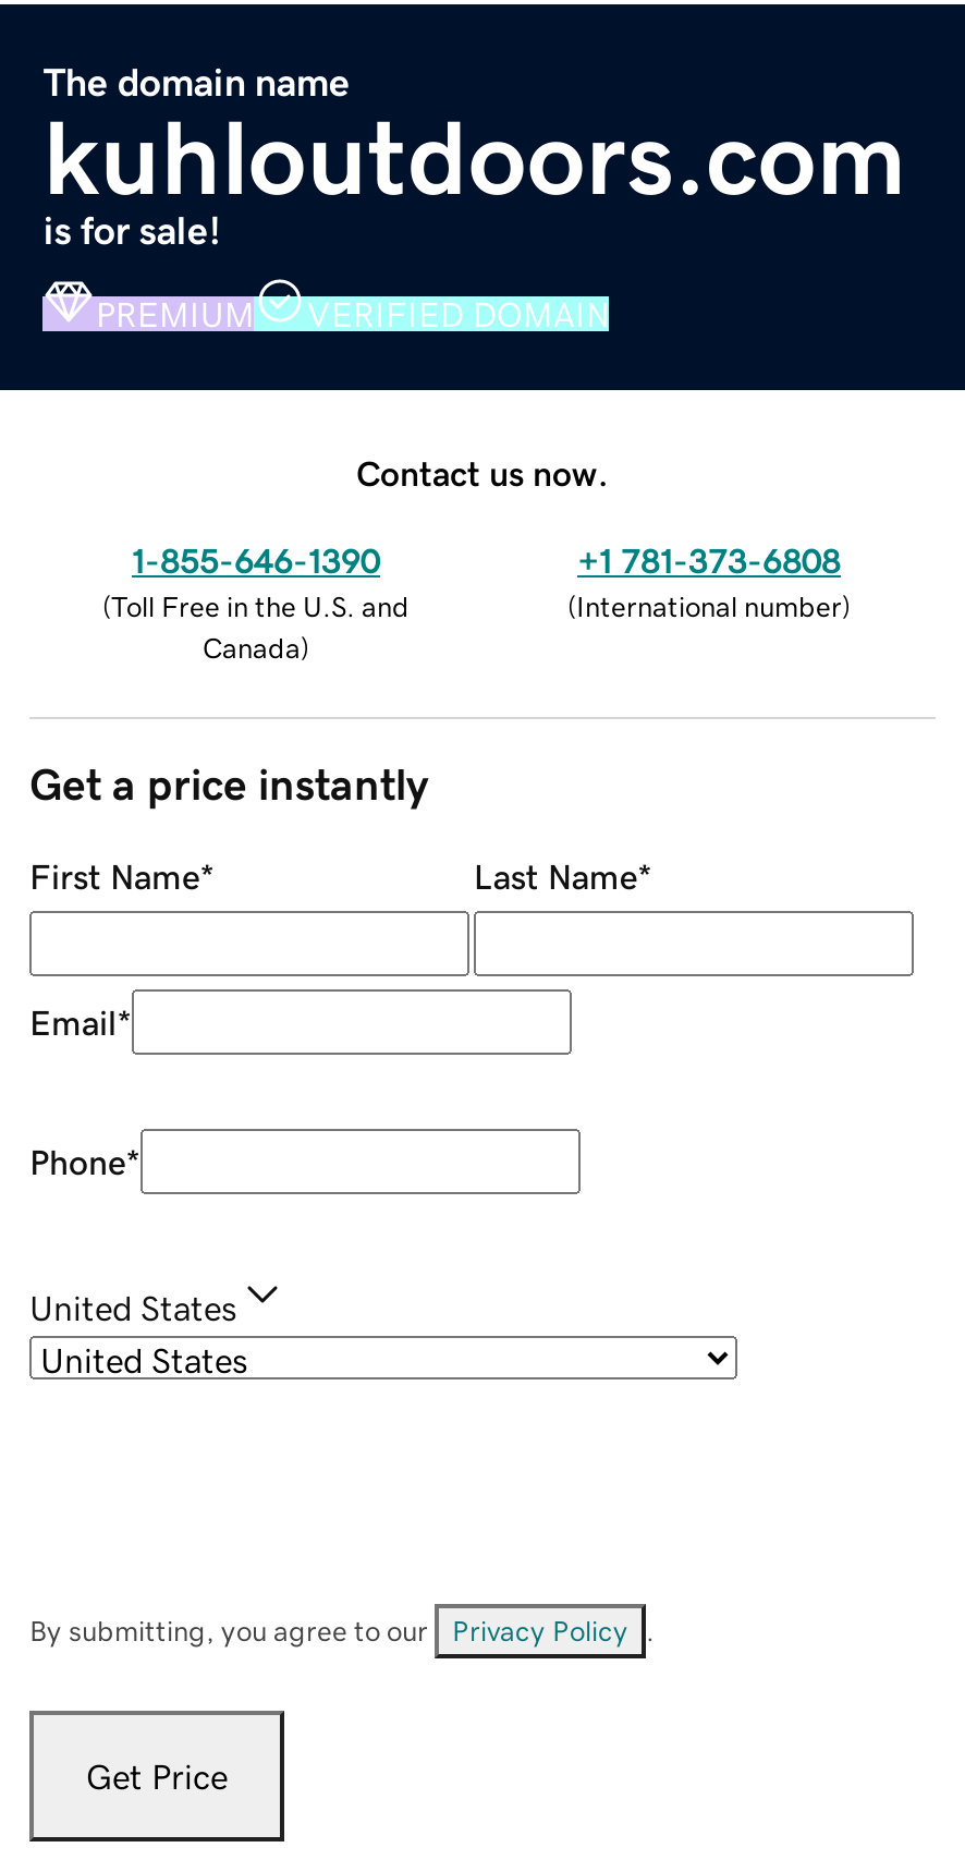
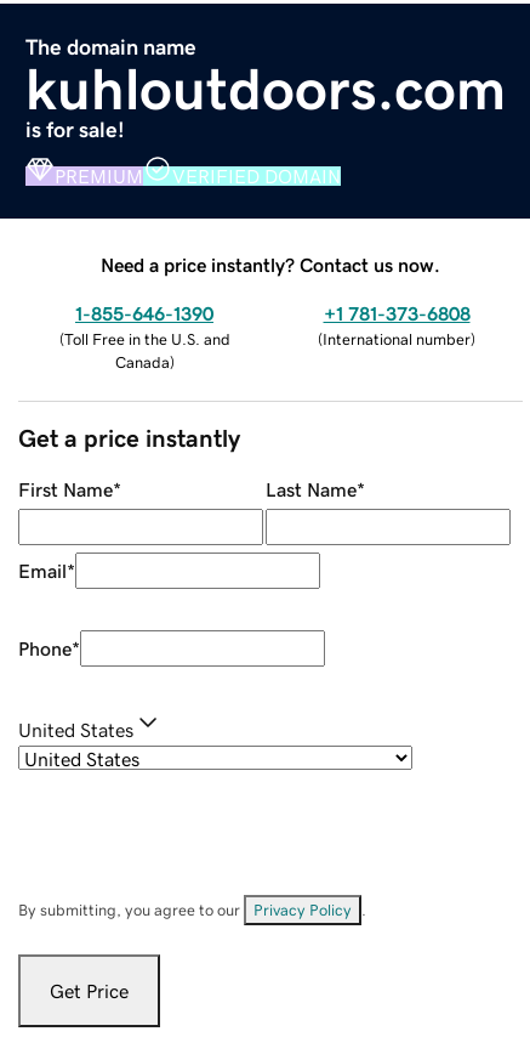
- Contact us now.
+ Need a price instantly? Contact us now.
